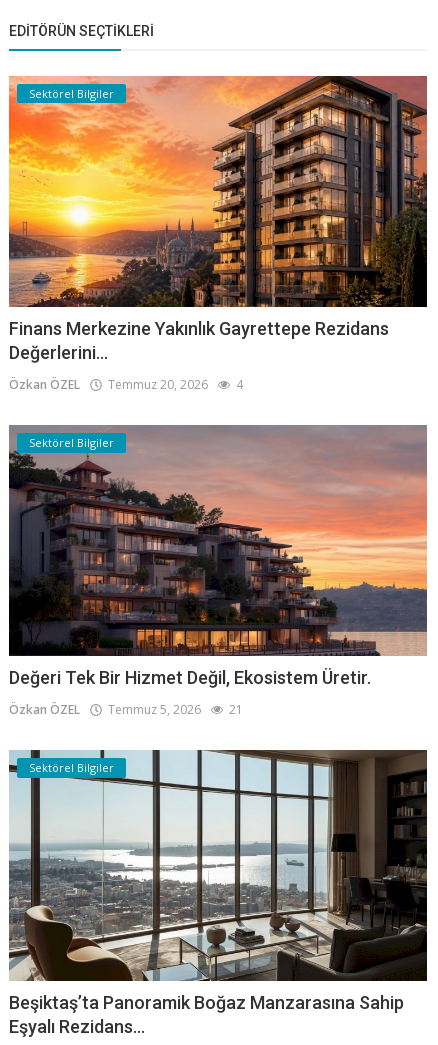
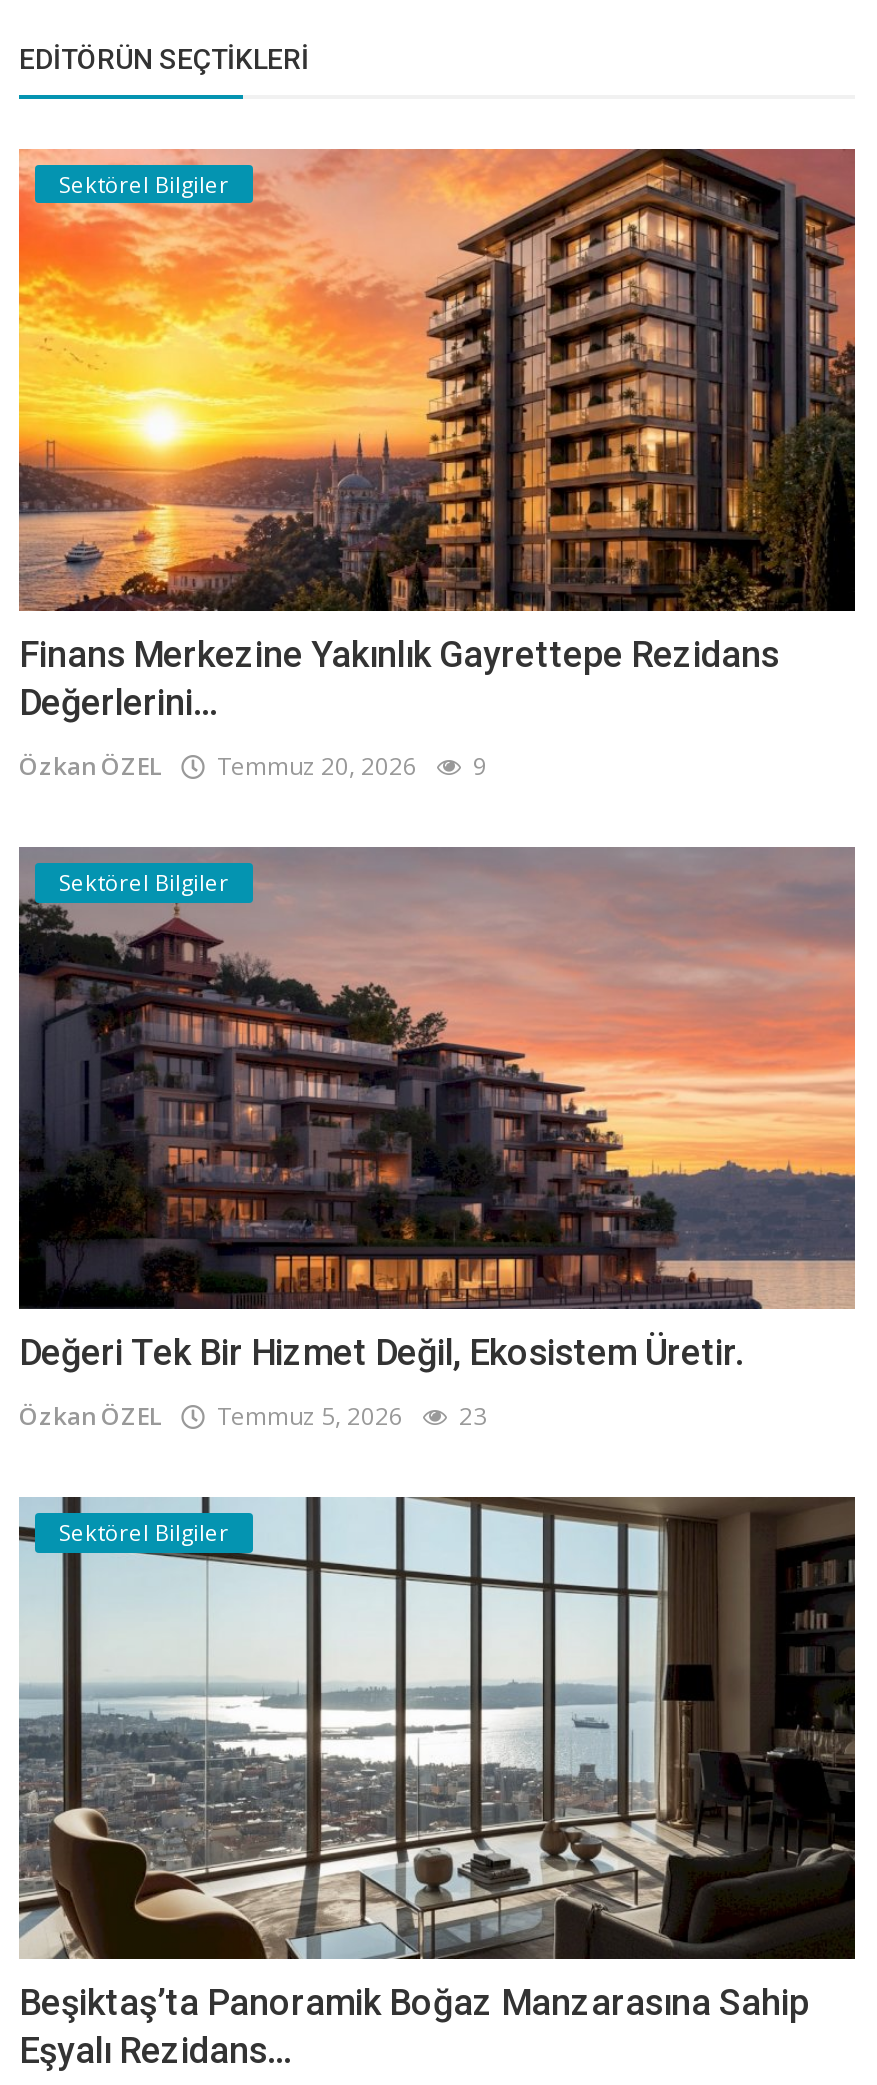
- Özkan ÖZEL Temmuz 20, 2026 4
+ Özkan ÖZEL Temmuz 20, 2026 9

- Özkan ÖZEL Temmuz 5, 2026 21
+ Özkan ÖZEL Temmuz 5, 2026 23
